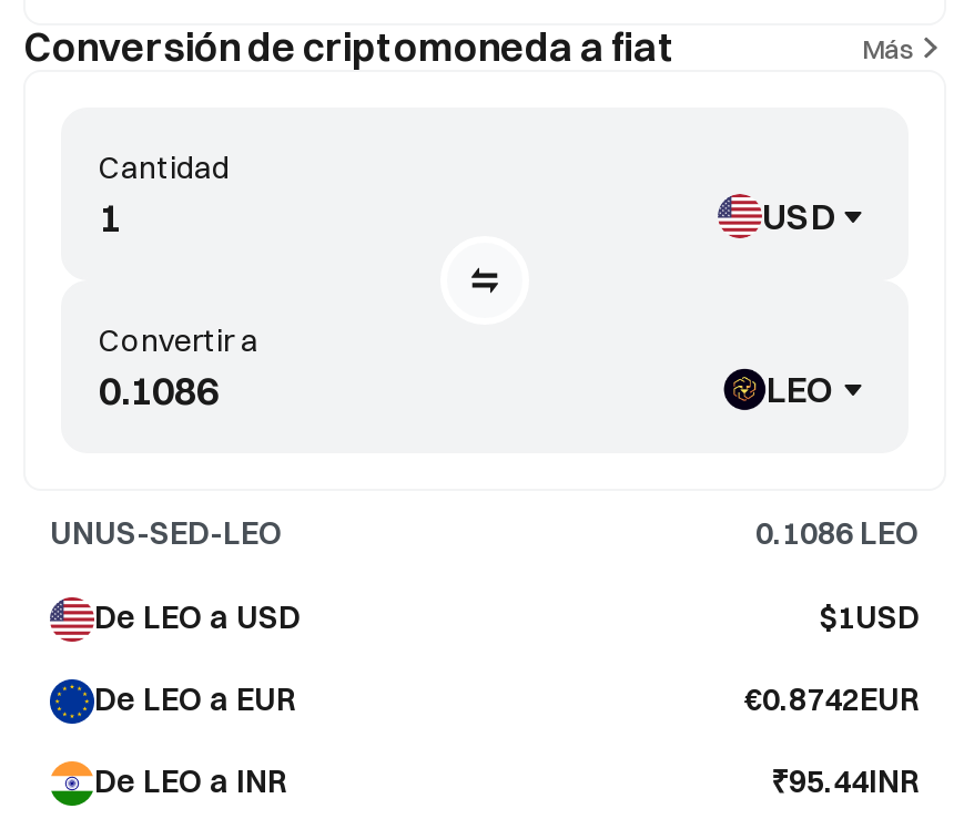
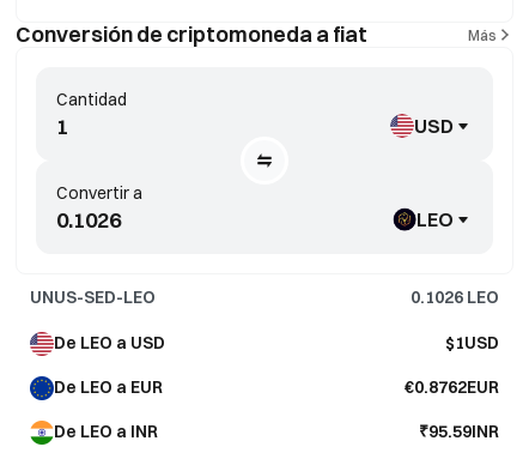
- 0.1086 LEO
+ 0.1026 LEO

- €0.8742EUR
+ €0.8762EUR

- ₹95.44INR
+ ₹95.59INR
